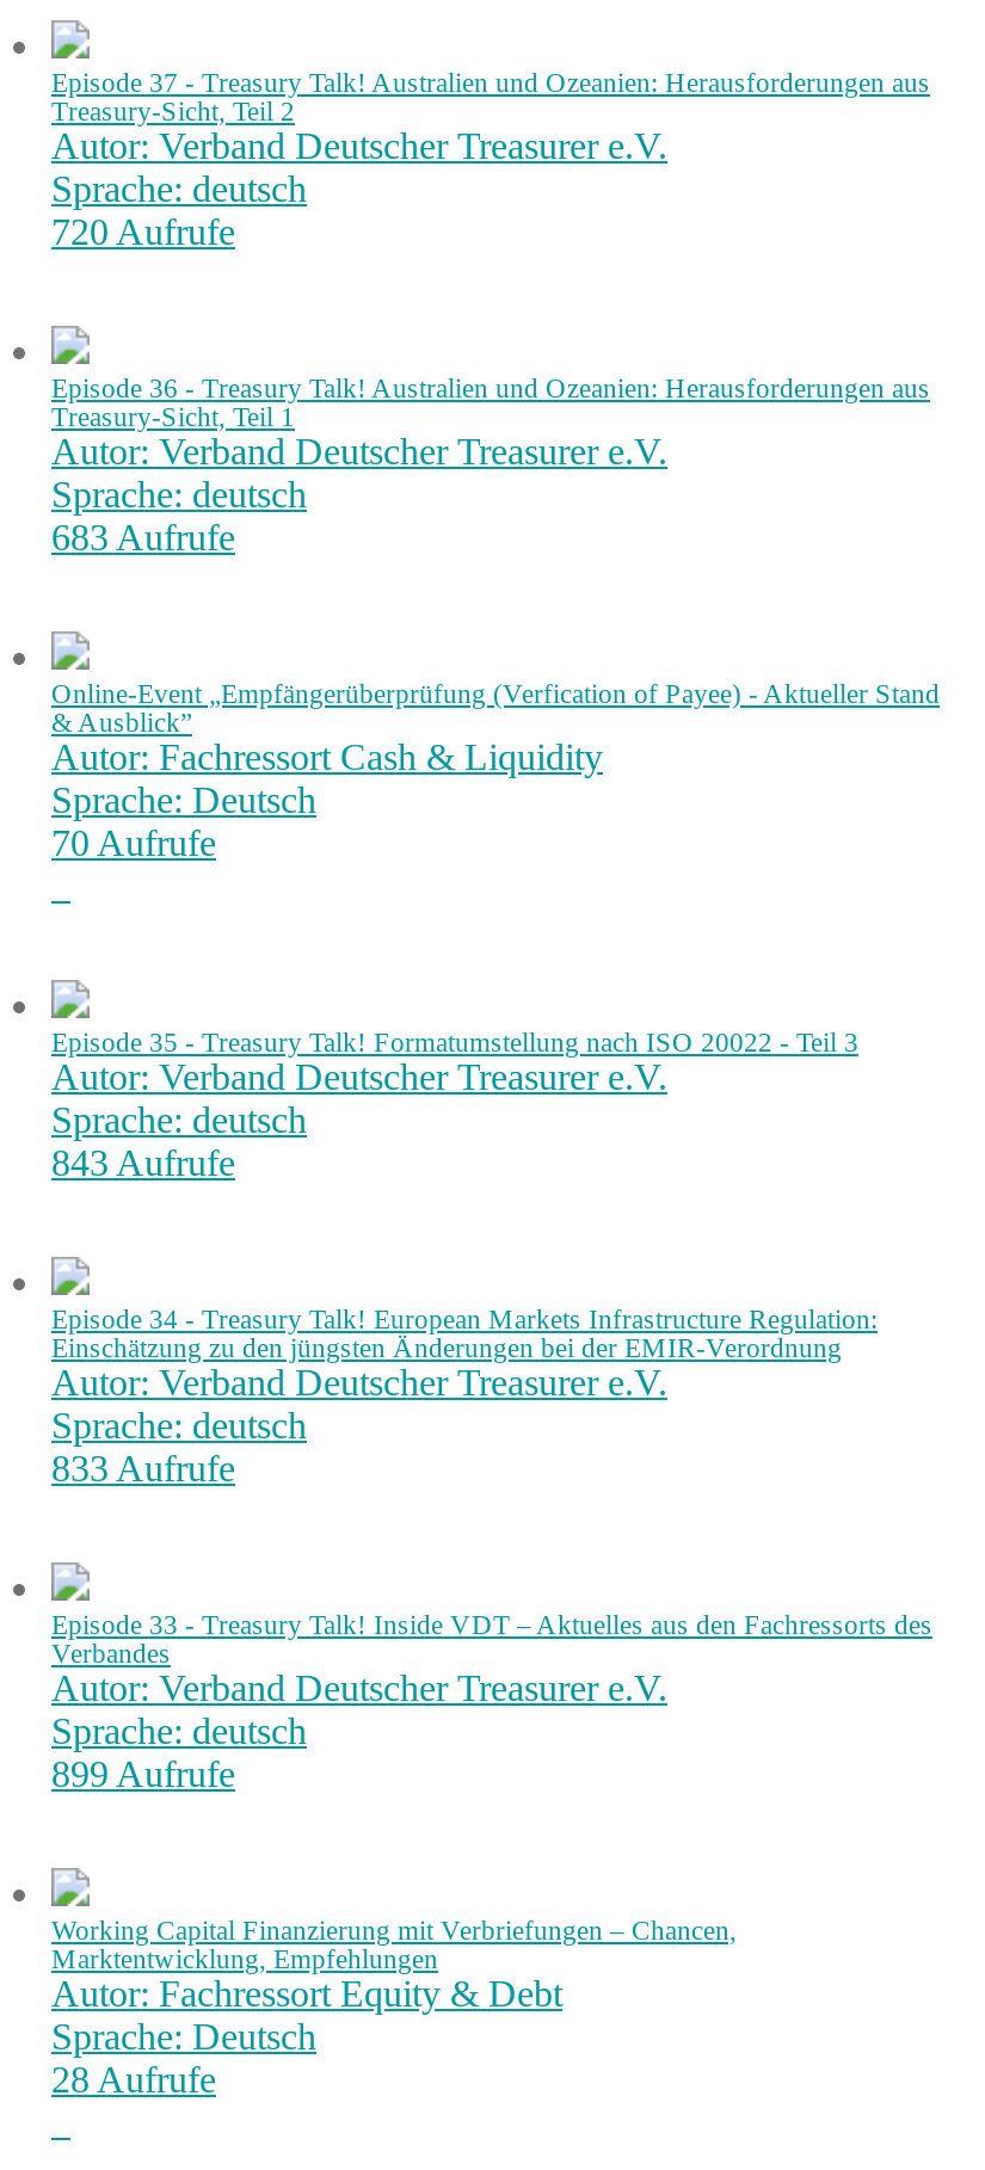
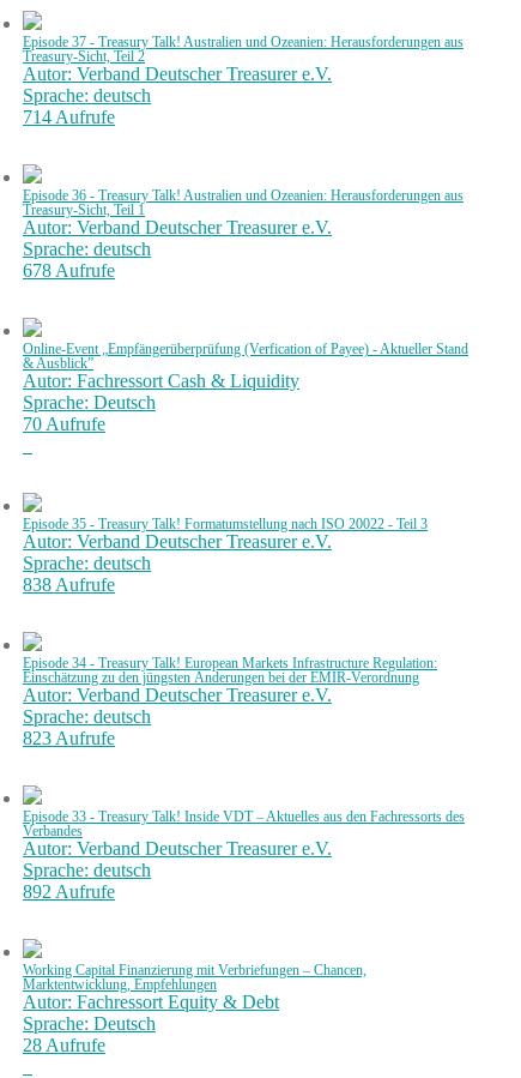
- 720 Aufrufe
+ 714 Aufrufe

- 683 Aufrufe
+ 678 Aufrufe

- 843 Aufrufe
+ 838 Aufrufe

- 833 Aufrufe
+ 823 Aufrufe

- 899 Aufrufe
+ 892 Aufrufe
